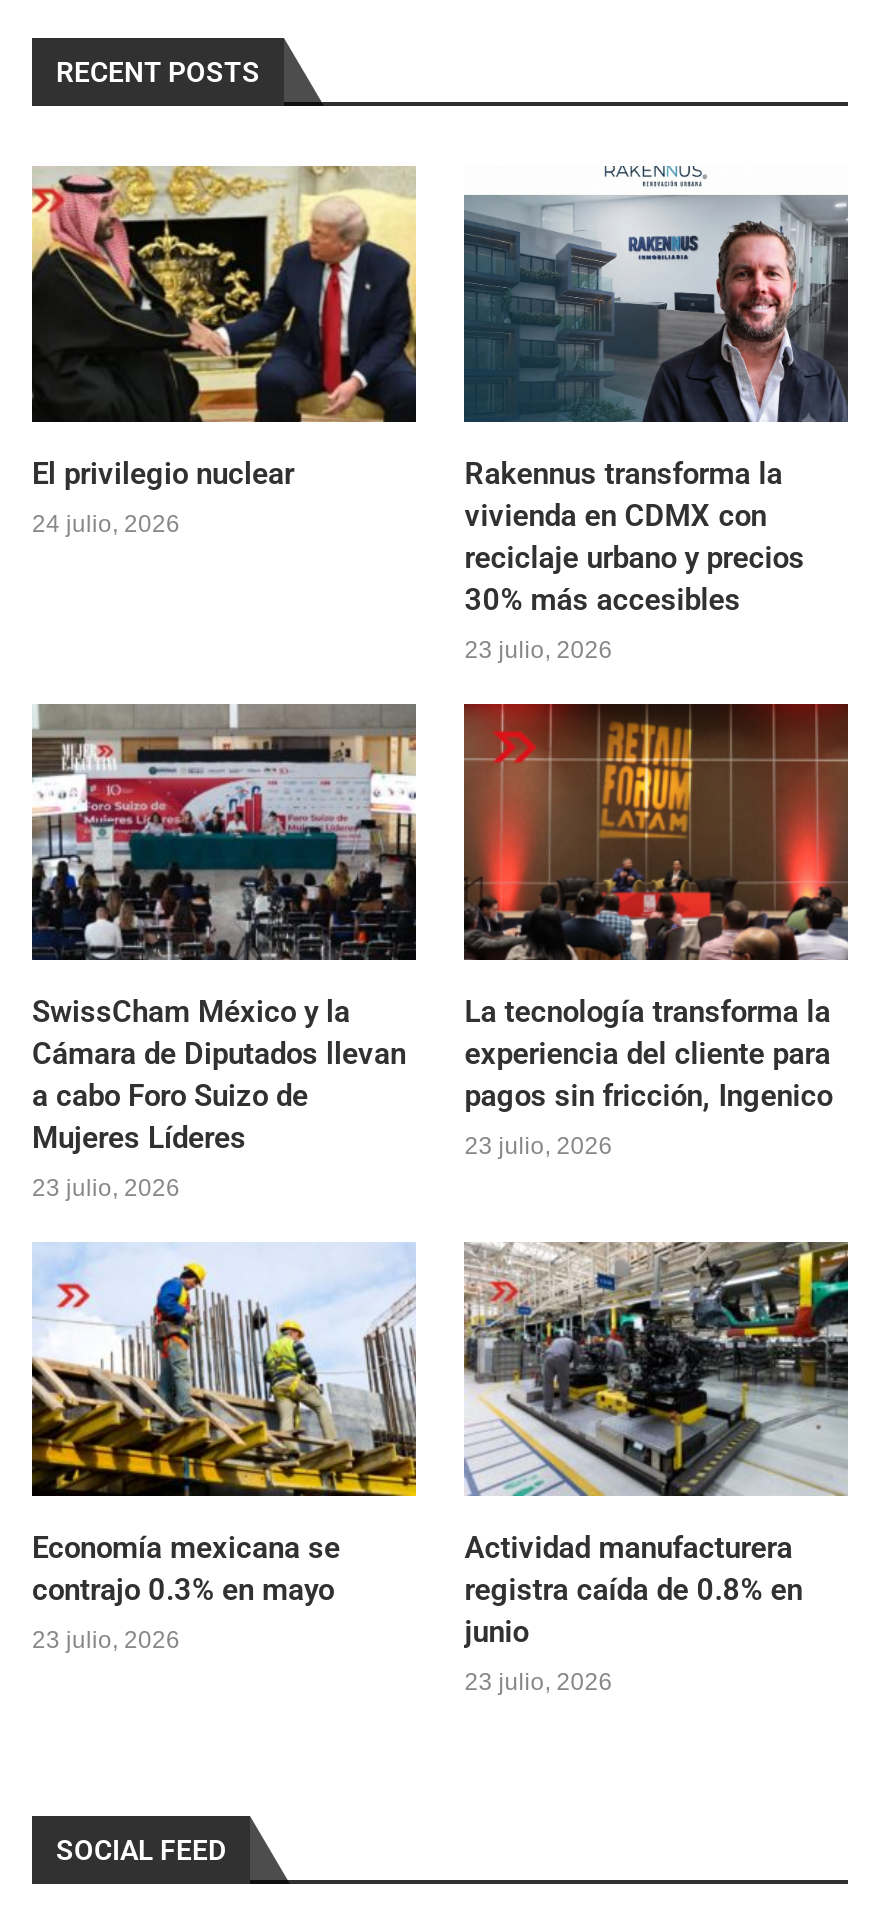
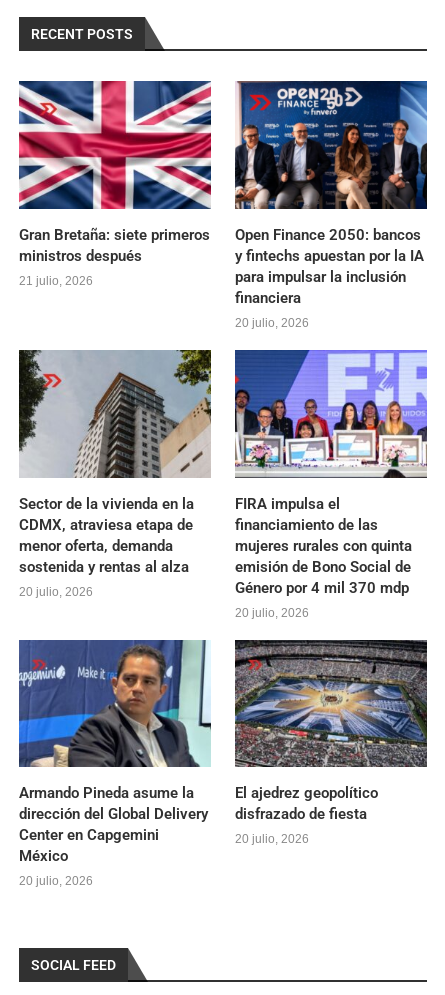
- [image]
+ [image]

- [image]
+ [image]

- El privilegio nuclear
+ Gran Bretaña: siete primeros
+ ministros después

- Rakennus transforma la
- vivienda en CDMX con
- reciclaje urbano y precios
- 30% más accesibles
+ Open Finance 2050: bancos
+ y fintechs apuestan por la IA
+ para impulsar la inclusión
+ financiera

- 24 julio, 2026
+ 21 julio, 2026

- 23 julio, 2026
+ 20 julio, 2026

- [image]
- SwissCham México y la
- Cámara de Diputados llevan
- a cabo Foro Suizo de
- Mujeres Líderes
+ [image]
+ Sector de la vivienda en la
+ CDMX, atraviesa etapa de
+ menor oferta, demanda
+ sostenida y rentas al alza

- [image]
- La tecnología transforma la
- experiencia del cliente para
- pagos sin fricción, Ingenico
+ [image]
+ FIRA impulsa el
+ financiamiento de las
+ mujeres rurales con quinta
+ emisión de Bono Social de
+ Género por 4 mil 370 mdp

- 23 julio, 2026
+ 20 julio, 2026

- 23 julio, 2026
+ 20 julio, 2026

- [image]
- Economía mexicana se
- contrajo 0.3% en mayo
+ [image]
+ Armando Pineda asume la
+ dirección del Global Delivery
+ Center en Capgemini
+ México

- [image]
- Actividad manufacturera
- registra caída de 0.8% en
- junio
+ [image]
+ El ajedrez geopolítico
+ disfrazado de fiesta

- 23 julio, 2026
+ 20 julio, 2026

- 23 julio, 2026
+ 20 julio, 2026
